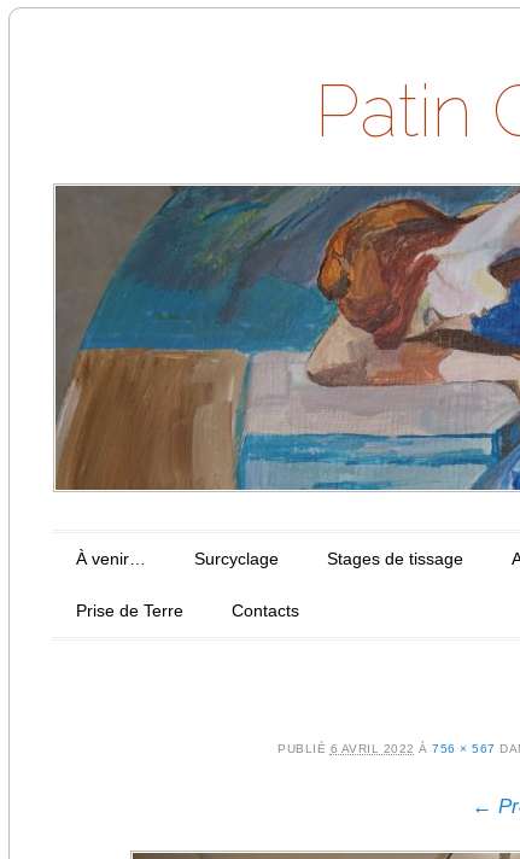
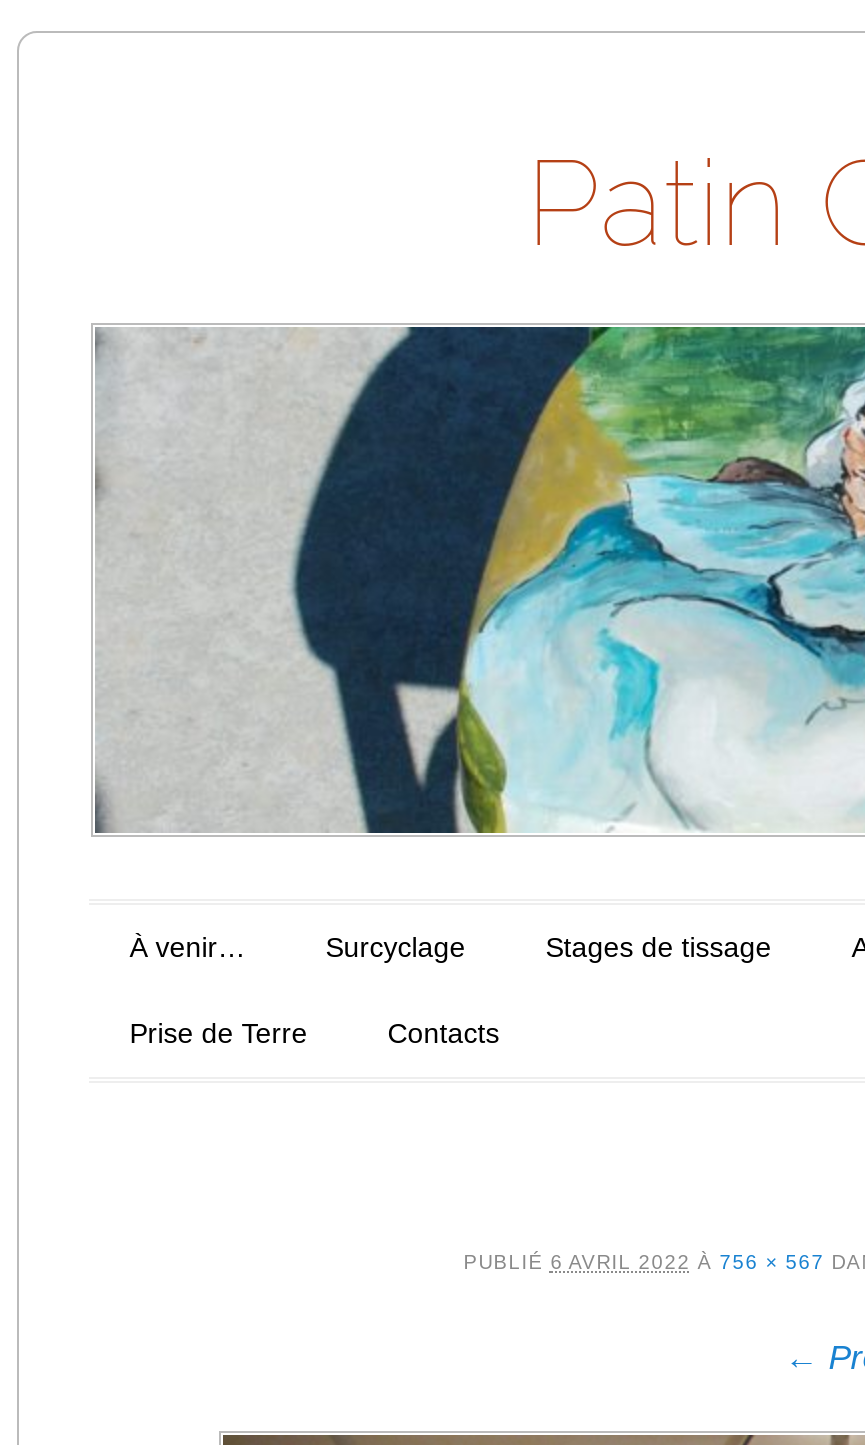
- [image]
+ [image]
